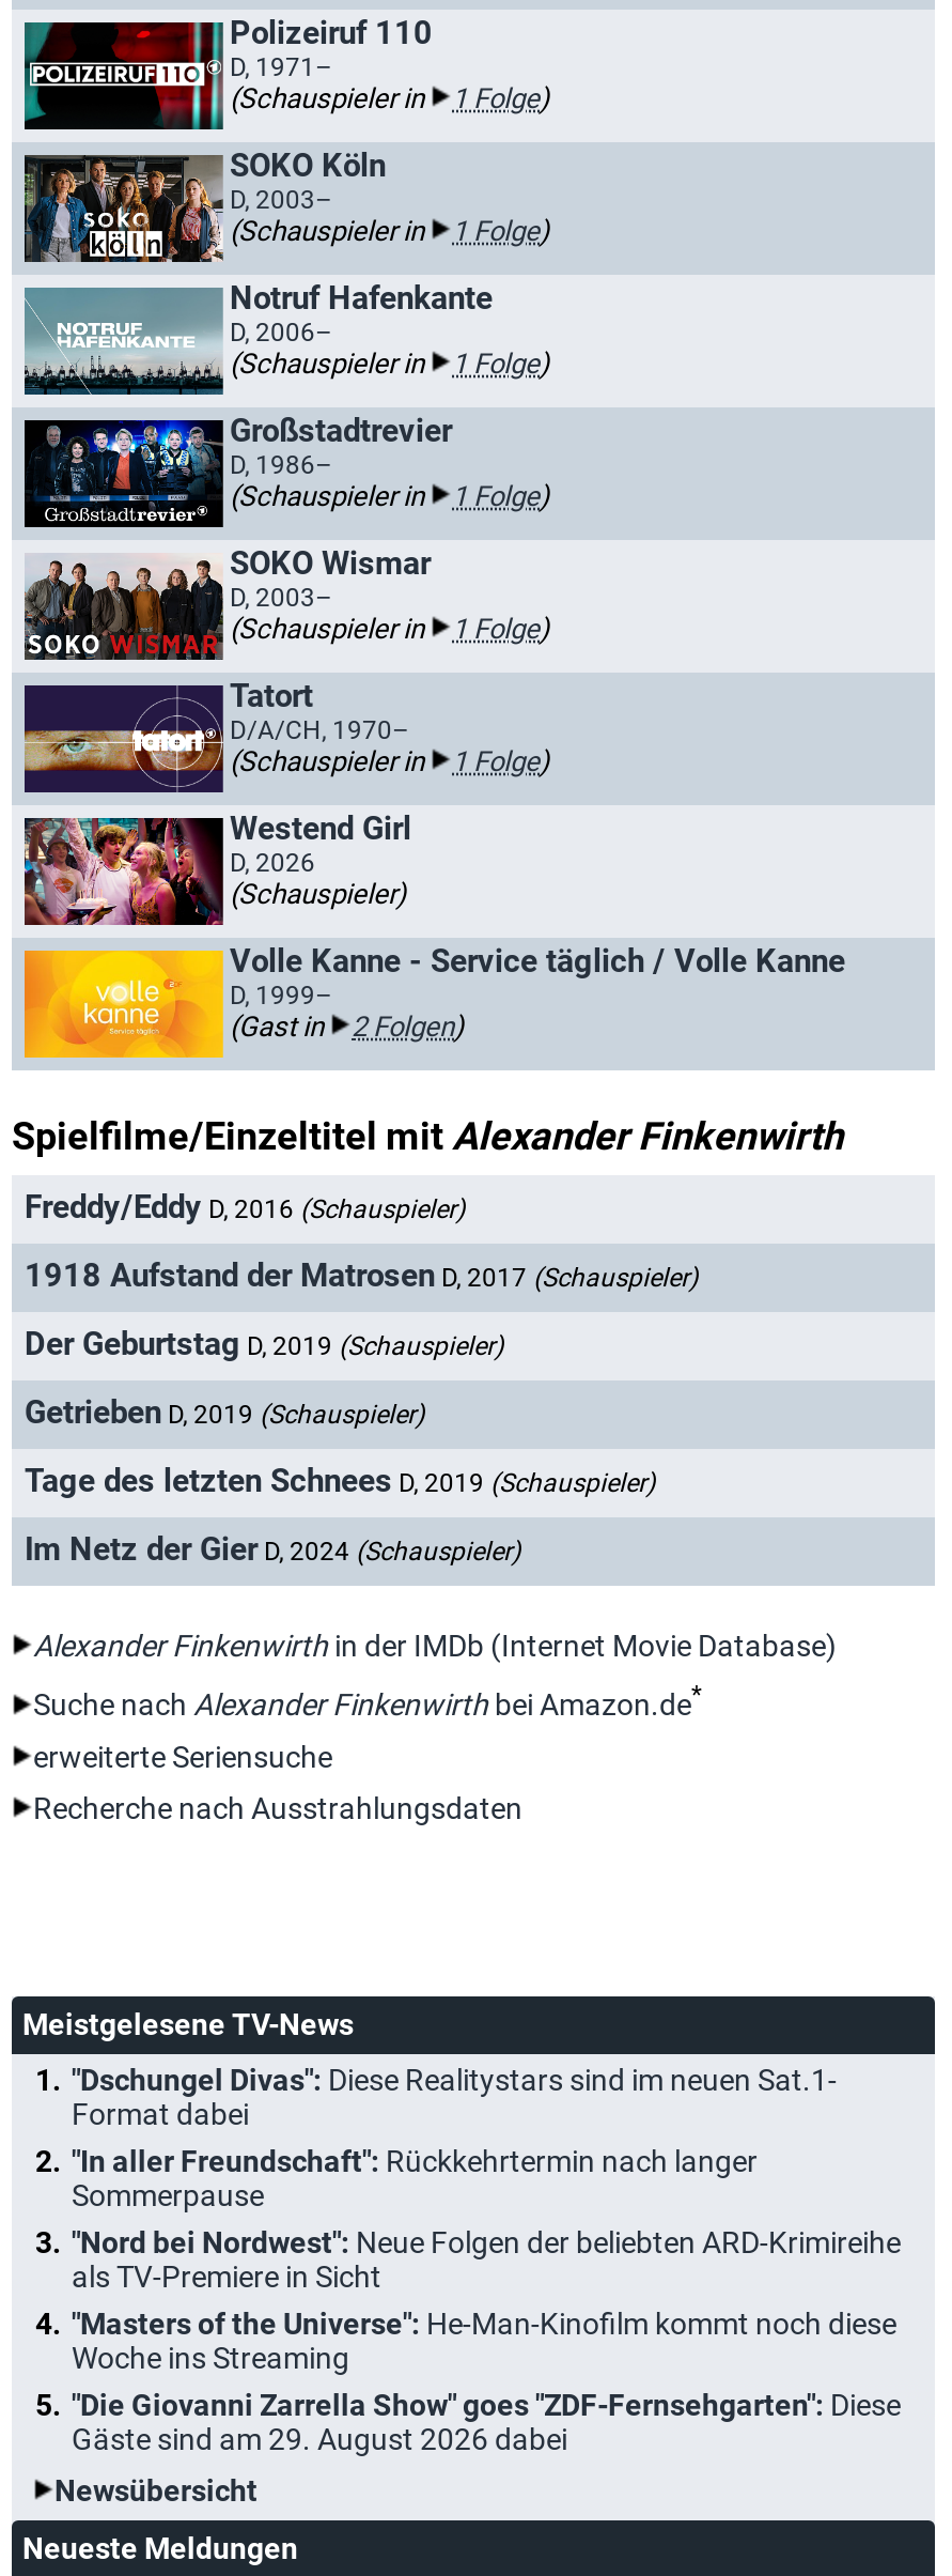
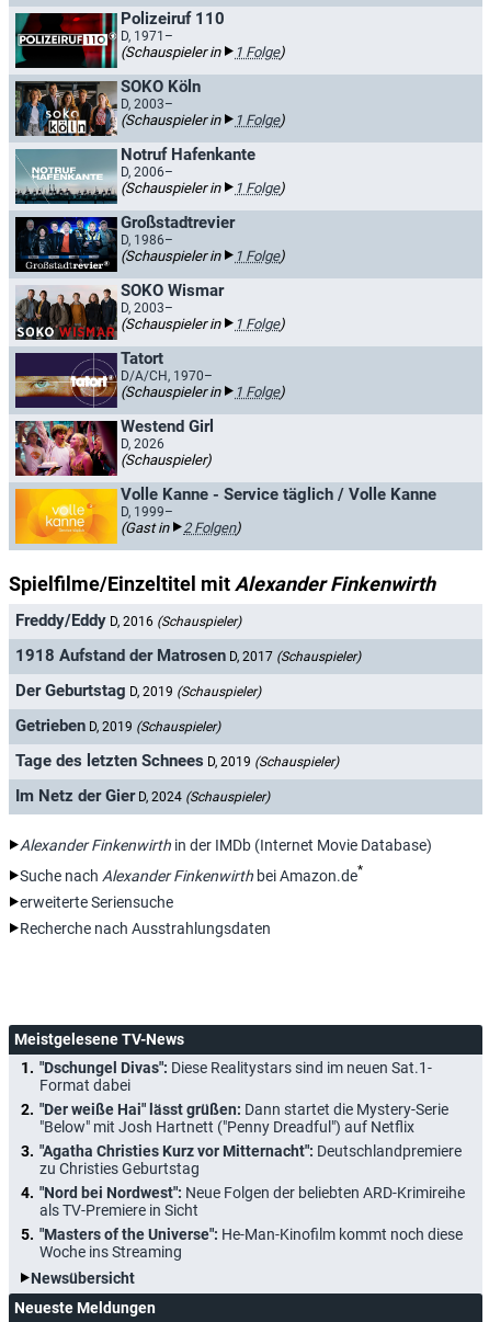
- "In aller Freundschaft": Rückkehrtermin nach langer
- Sommerpause
+ "Der weiße Hai" lässt grüßen: Dann startet die Mystery-Serie
+ "Below" mit Josh Hartnett ("Penny Dreadful") auf Netflix
+ "Agatha Christies Kurz vor Mitternacht": Deutschlandpremiere
+ zu Christies Geburtstag

moved down: "Nord bei Nordwest": Neue Folgen der beliebten ARD-Krimireihe | als TV-Premiere in Sicht | "Masters of the Universe": He-Man-Kinofilm kommt noch diese | Woche ins Streaming

- "Die Giovanni Zarrella Show" goes "ZDF-Fernsehgarten": Diese
- Gäste sind am 29. August 2026 dabei
